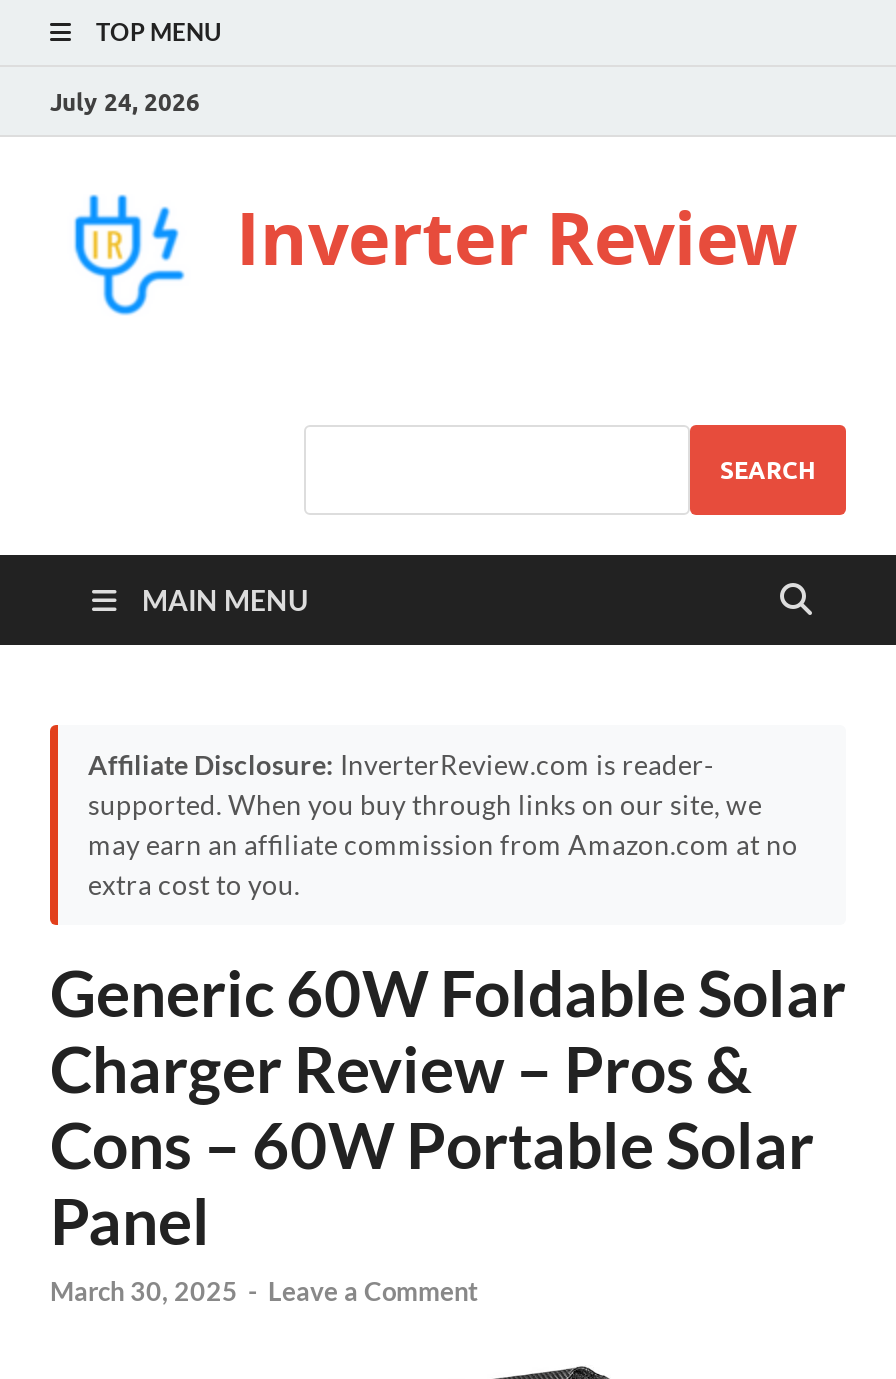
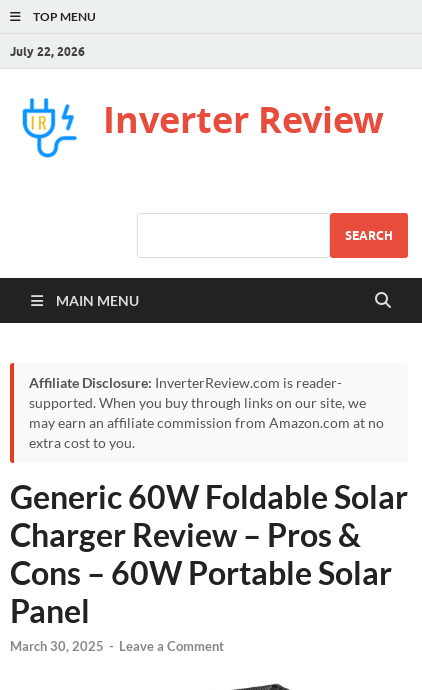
- July 24, 2026
+ July 22, 2026
